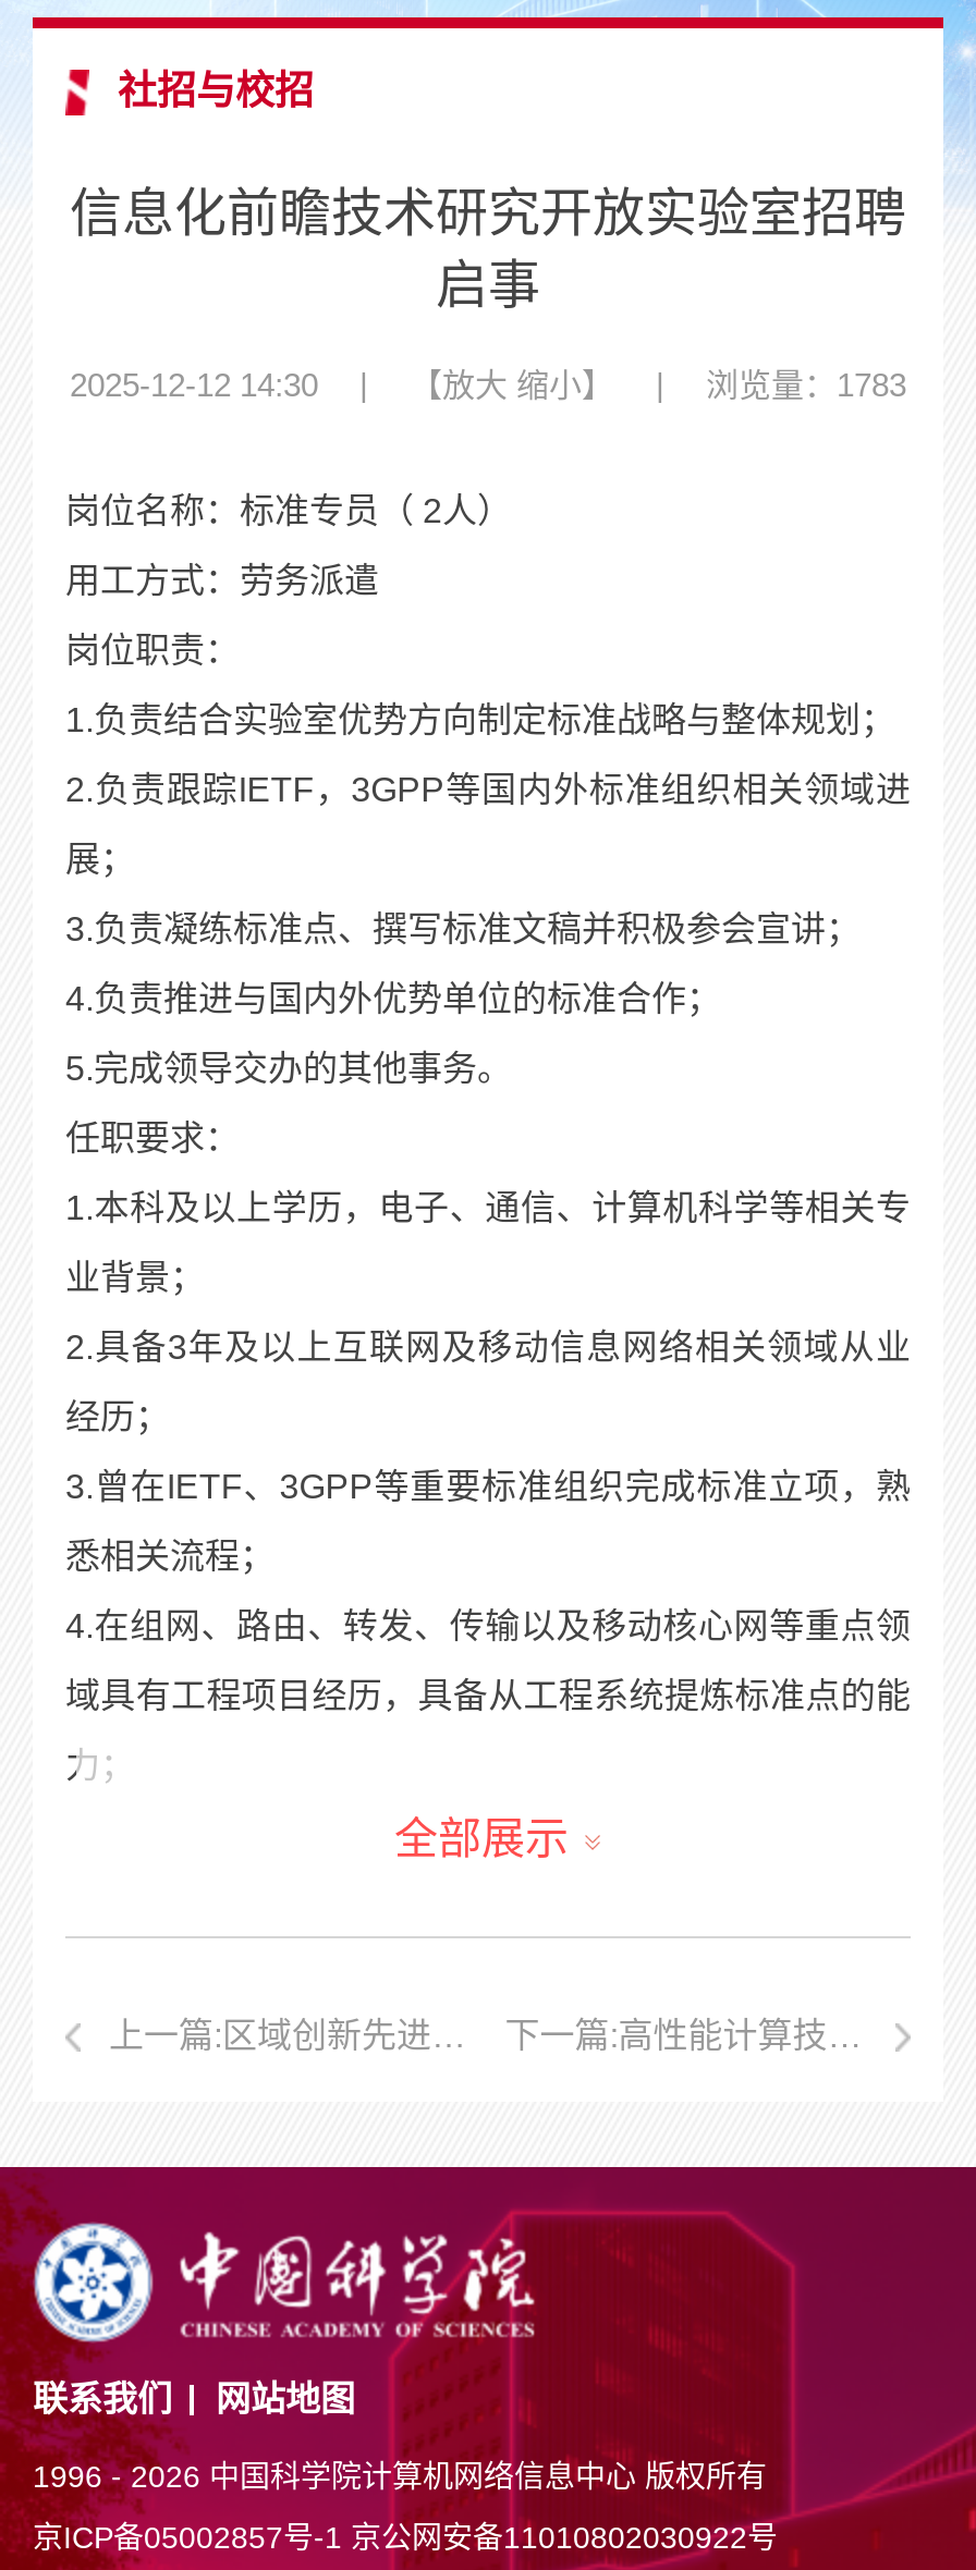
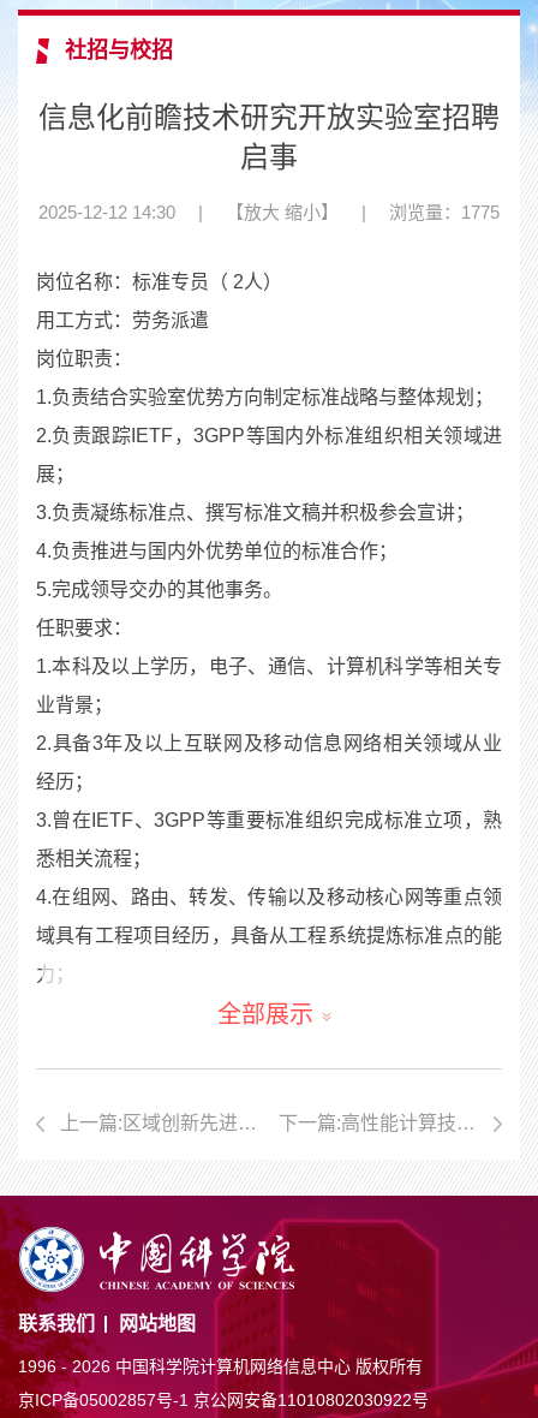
- 浏览量：1783
+ 浏览量：1775
